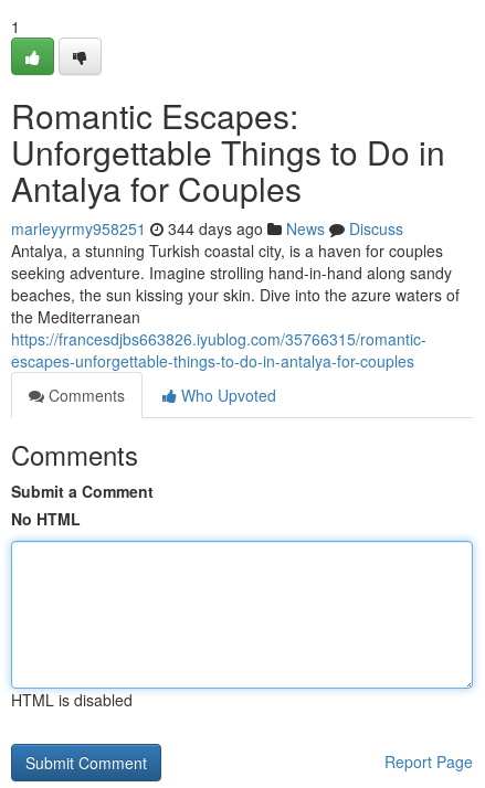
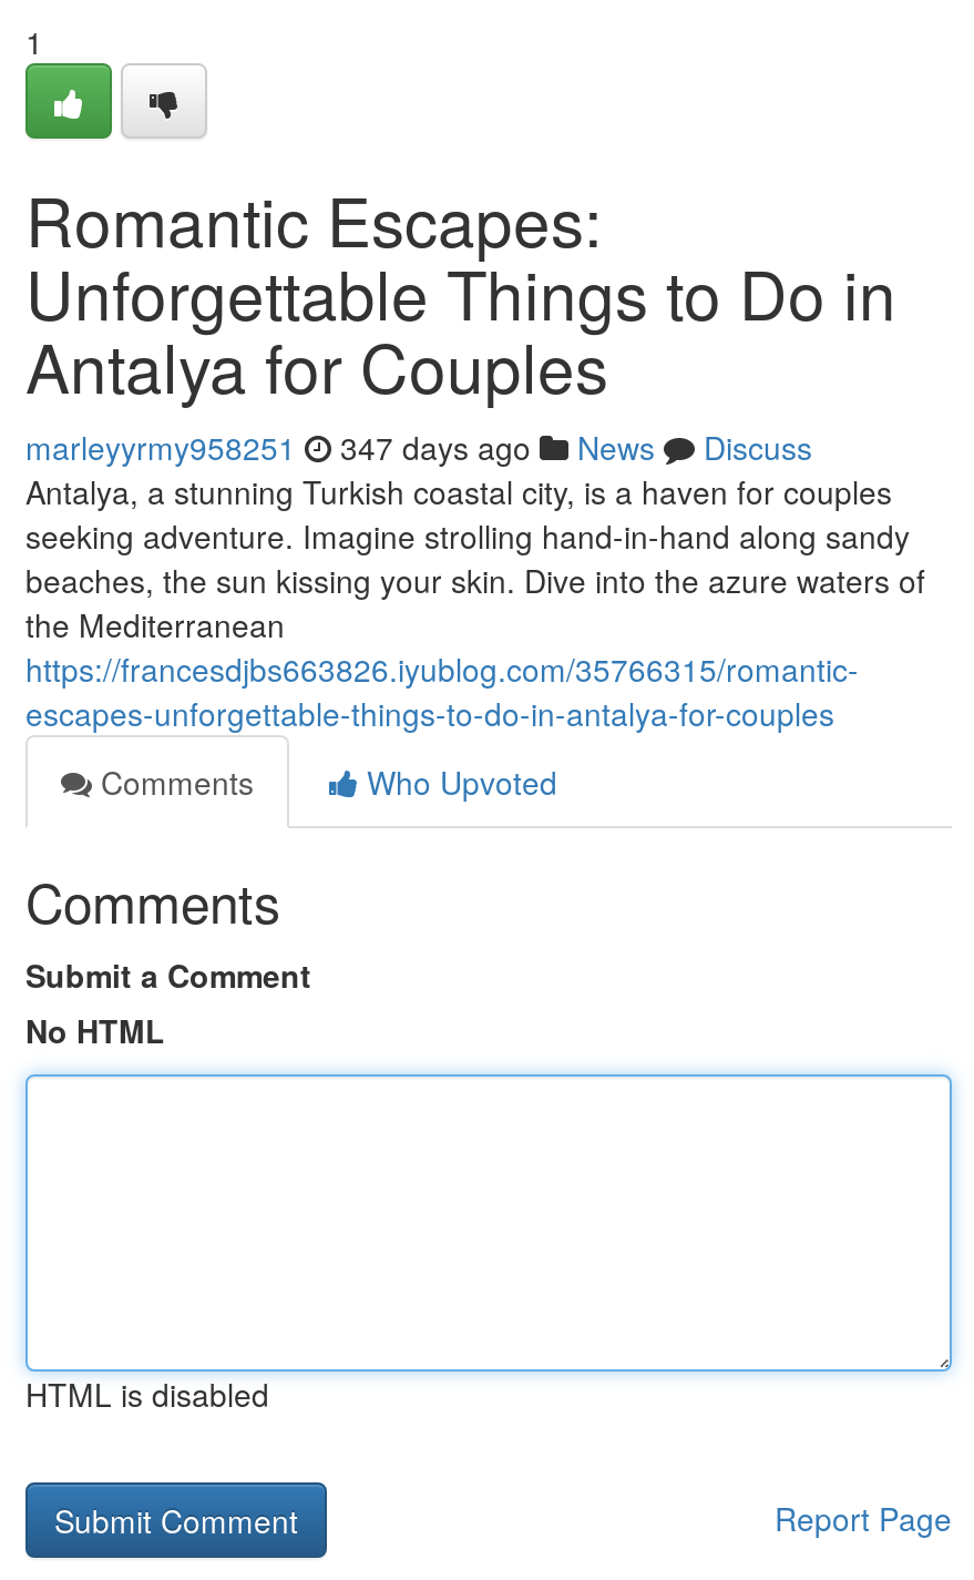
- marleyyrmy958251 344 days ago News Discuss
+ marleyyrmy958251 347 days ago News Discuss
